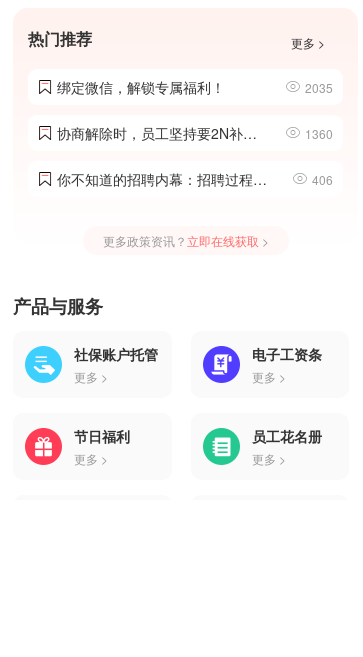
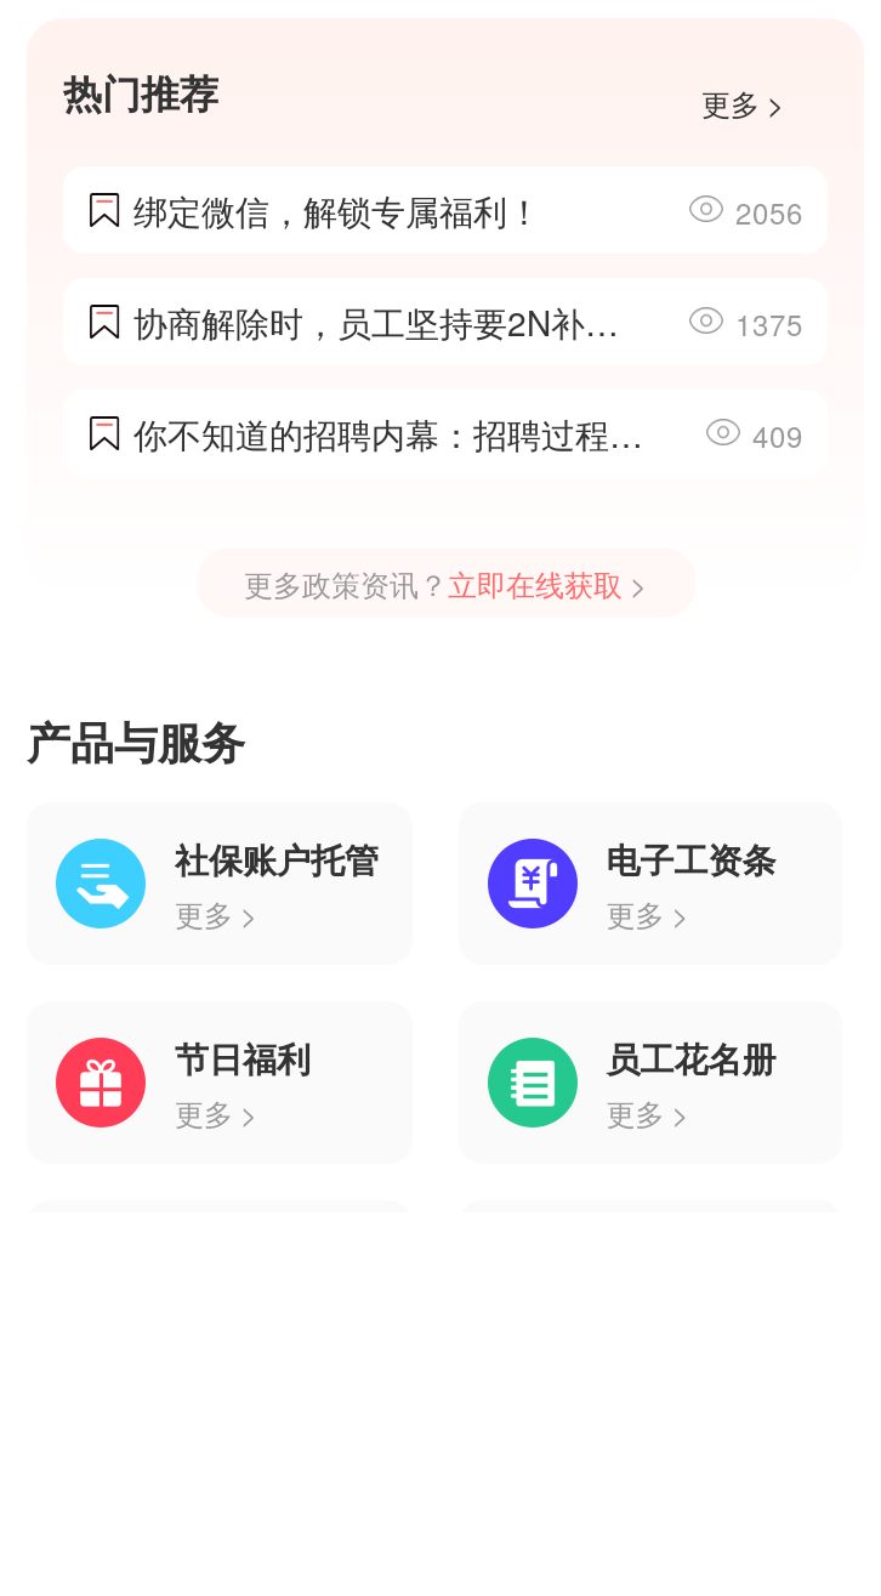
- 2035
+ 2056

- 1360
+ 1375

- 406
+ 409
